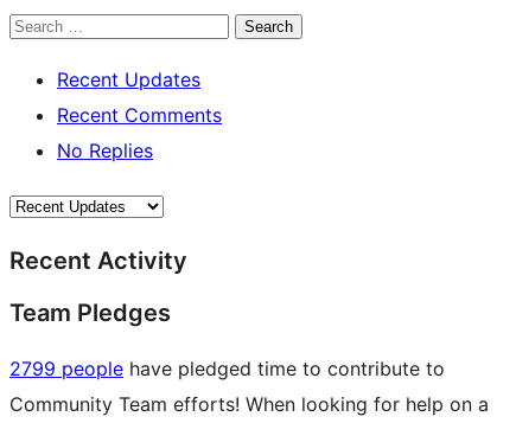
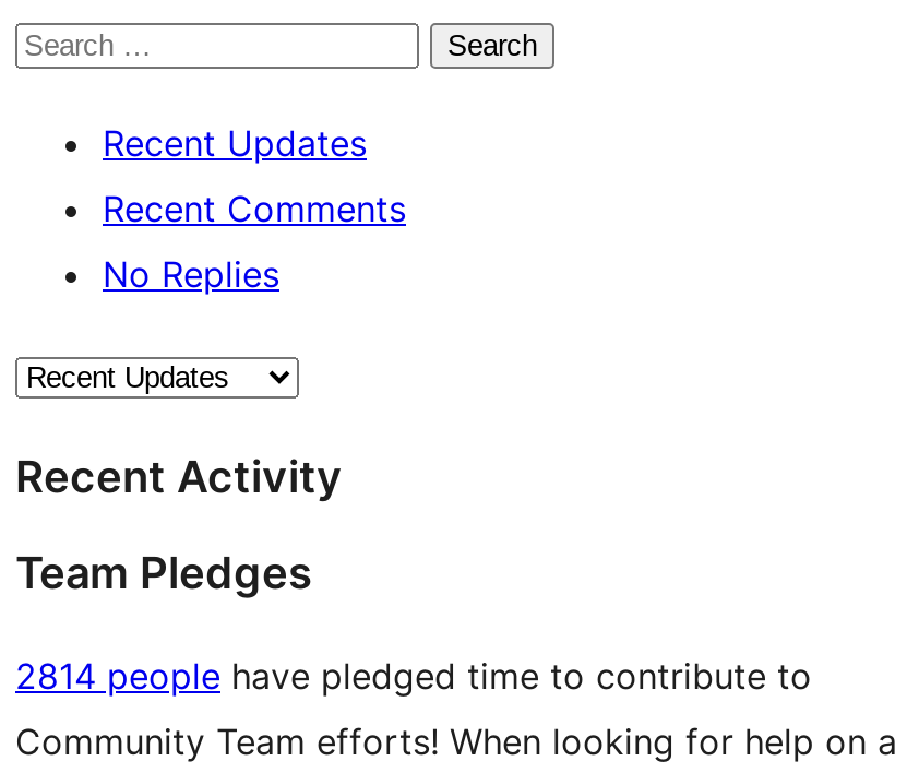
- 2799 people have pledged time to contribute to
+ 2814 people have pledged time to contribute to
